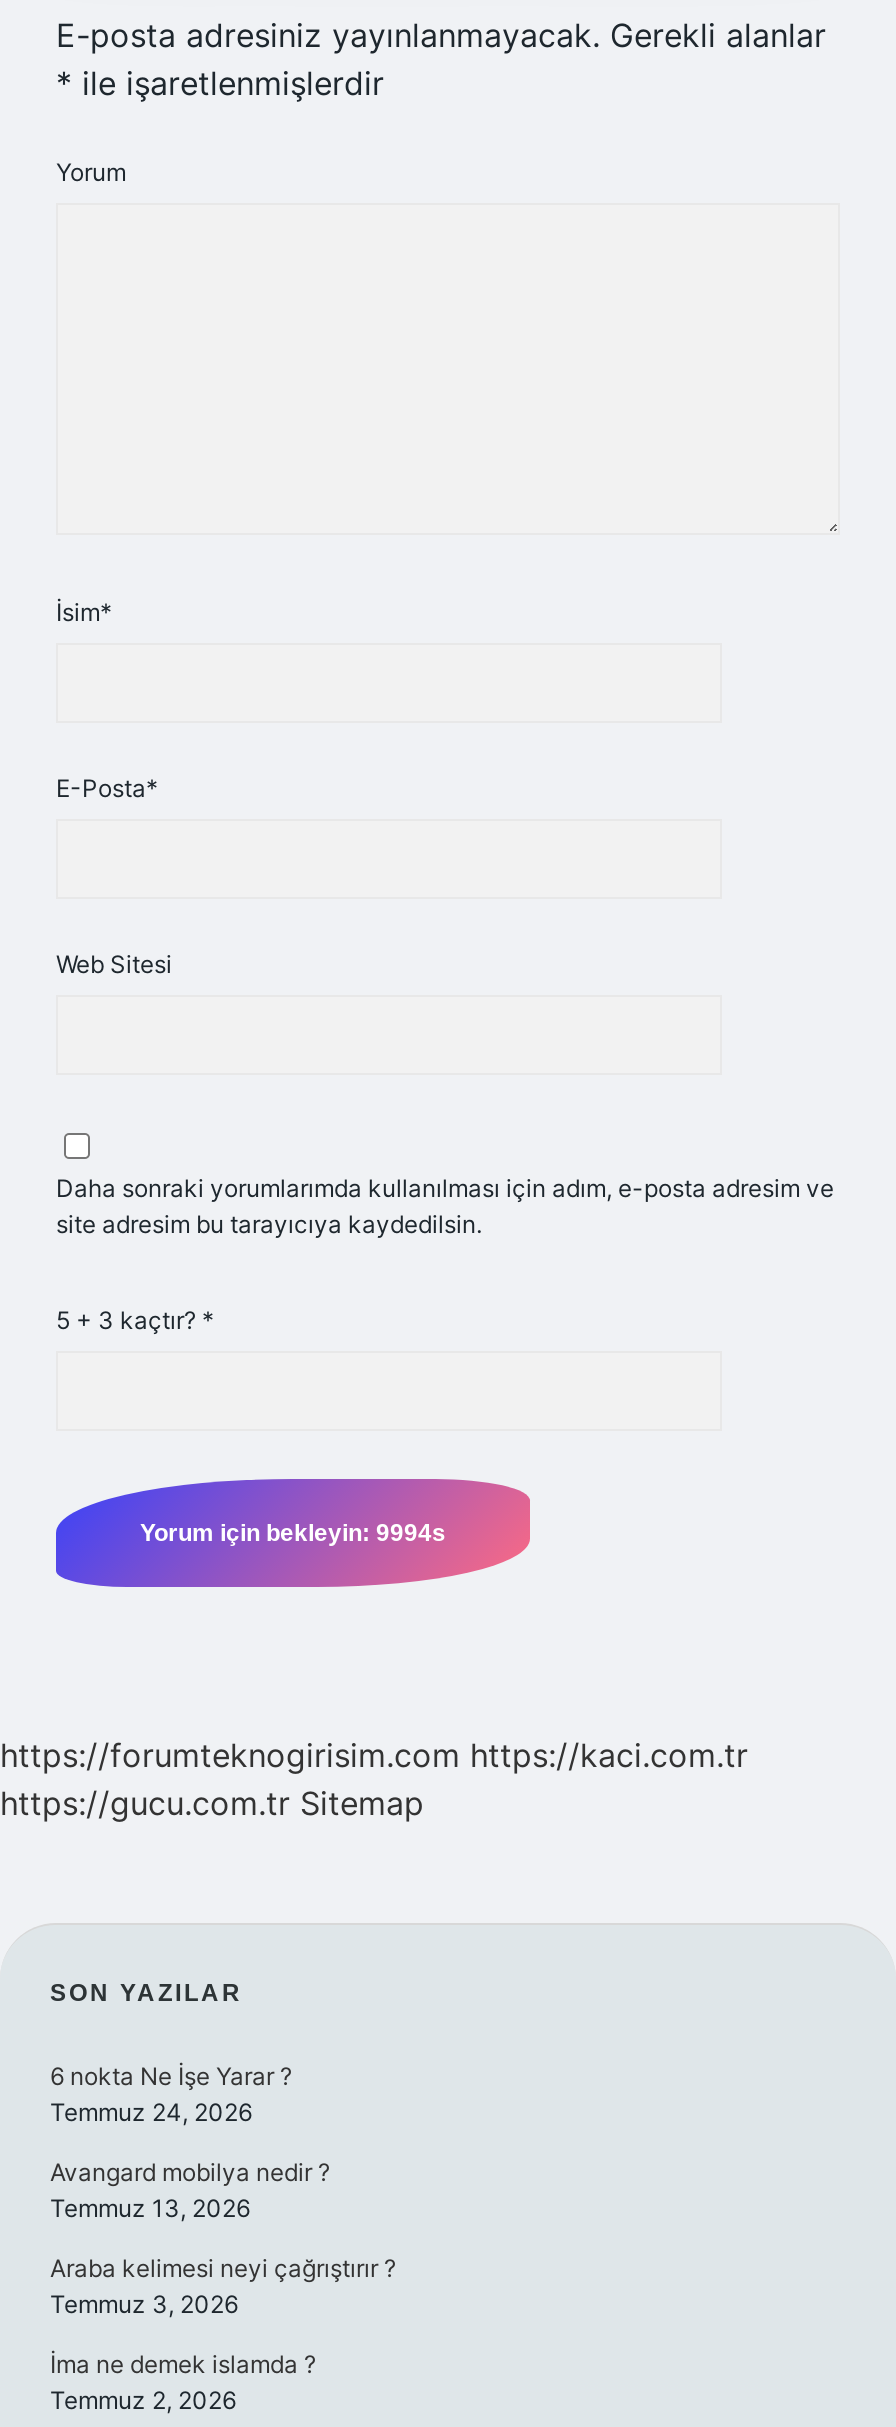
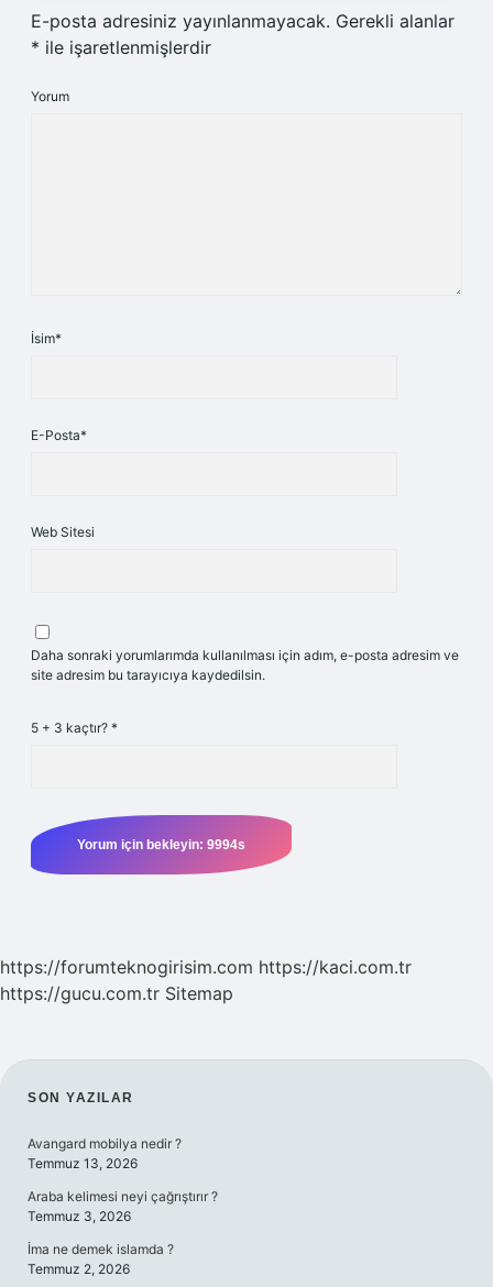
- 6 nokta Ne İşe Yarar ?
- Temmuz 24, 2026
